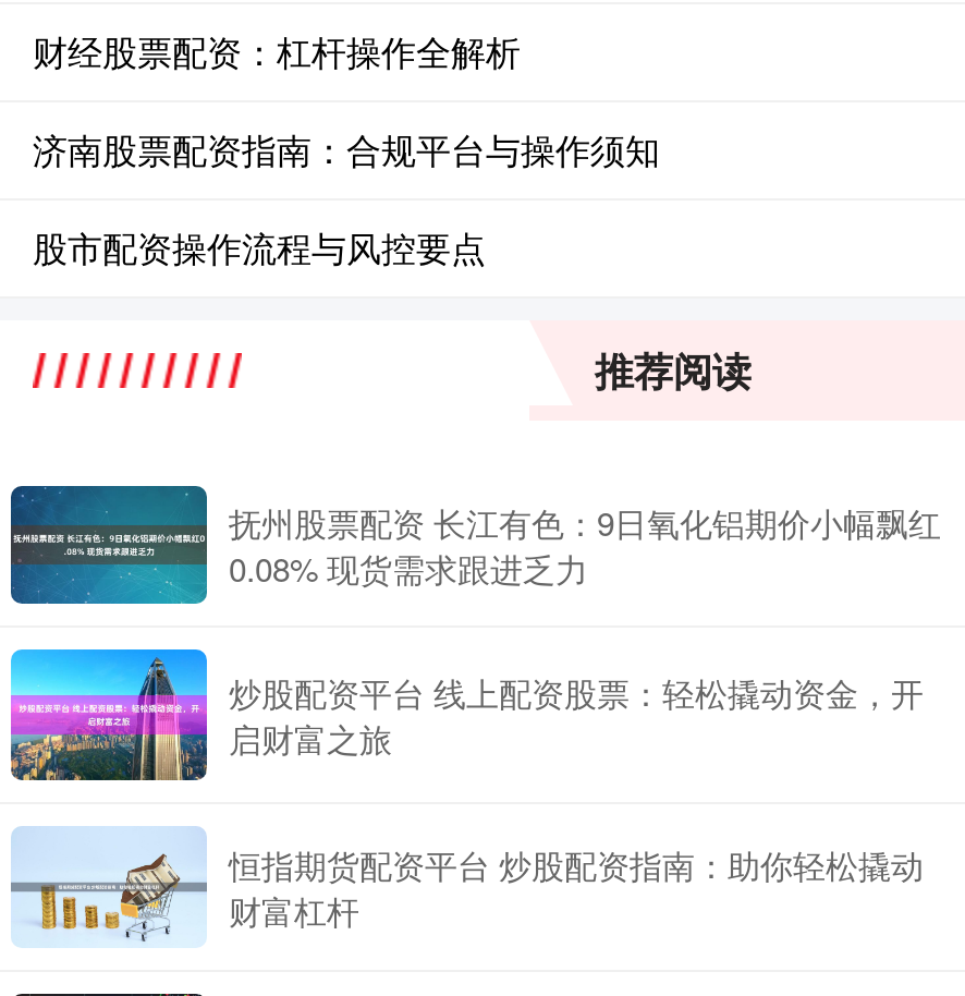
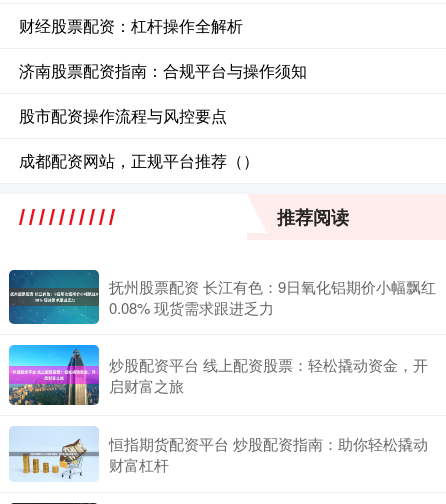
+ 成都配资网站，正规平台推荐（）
